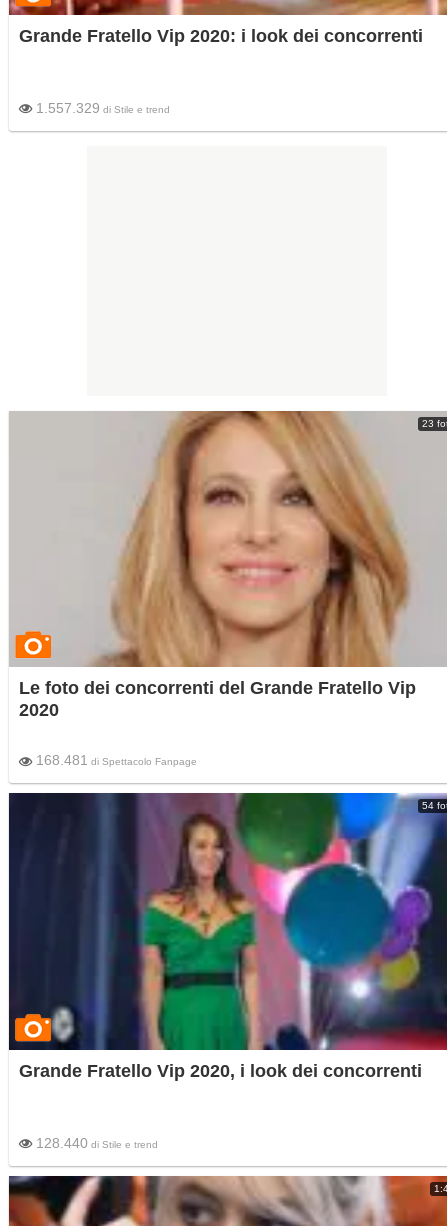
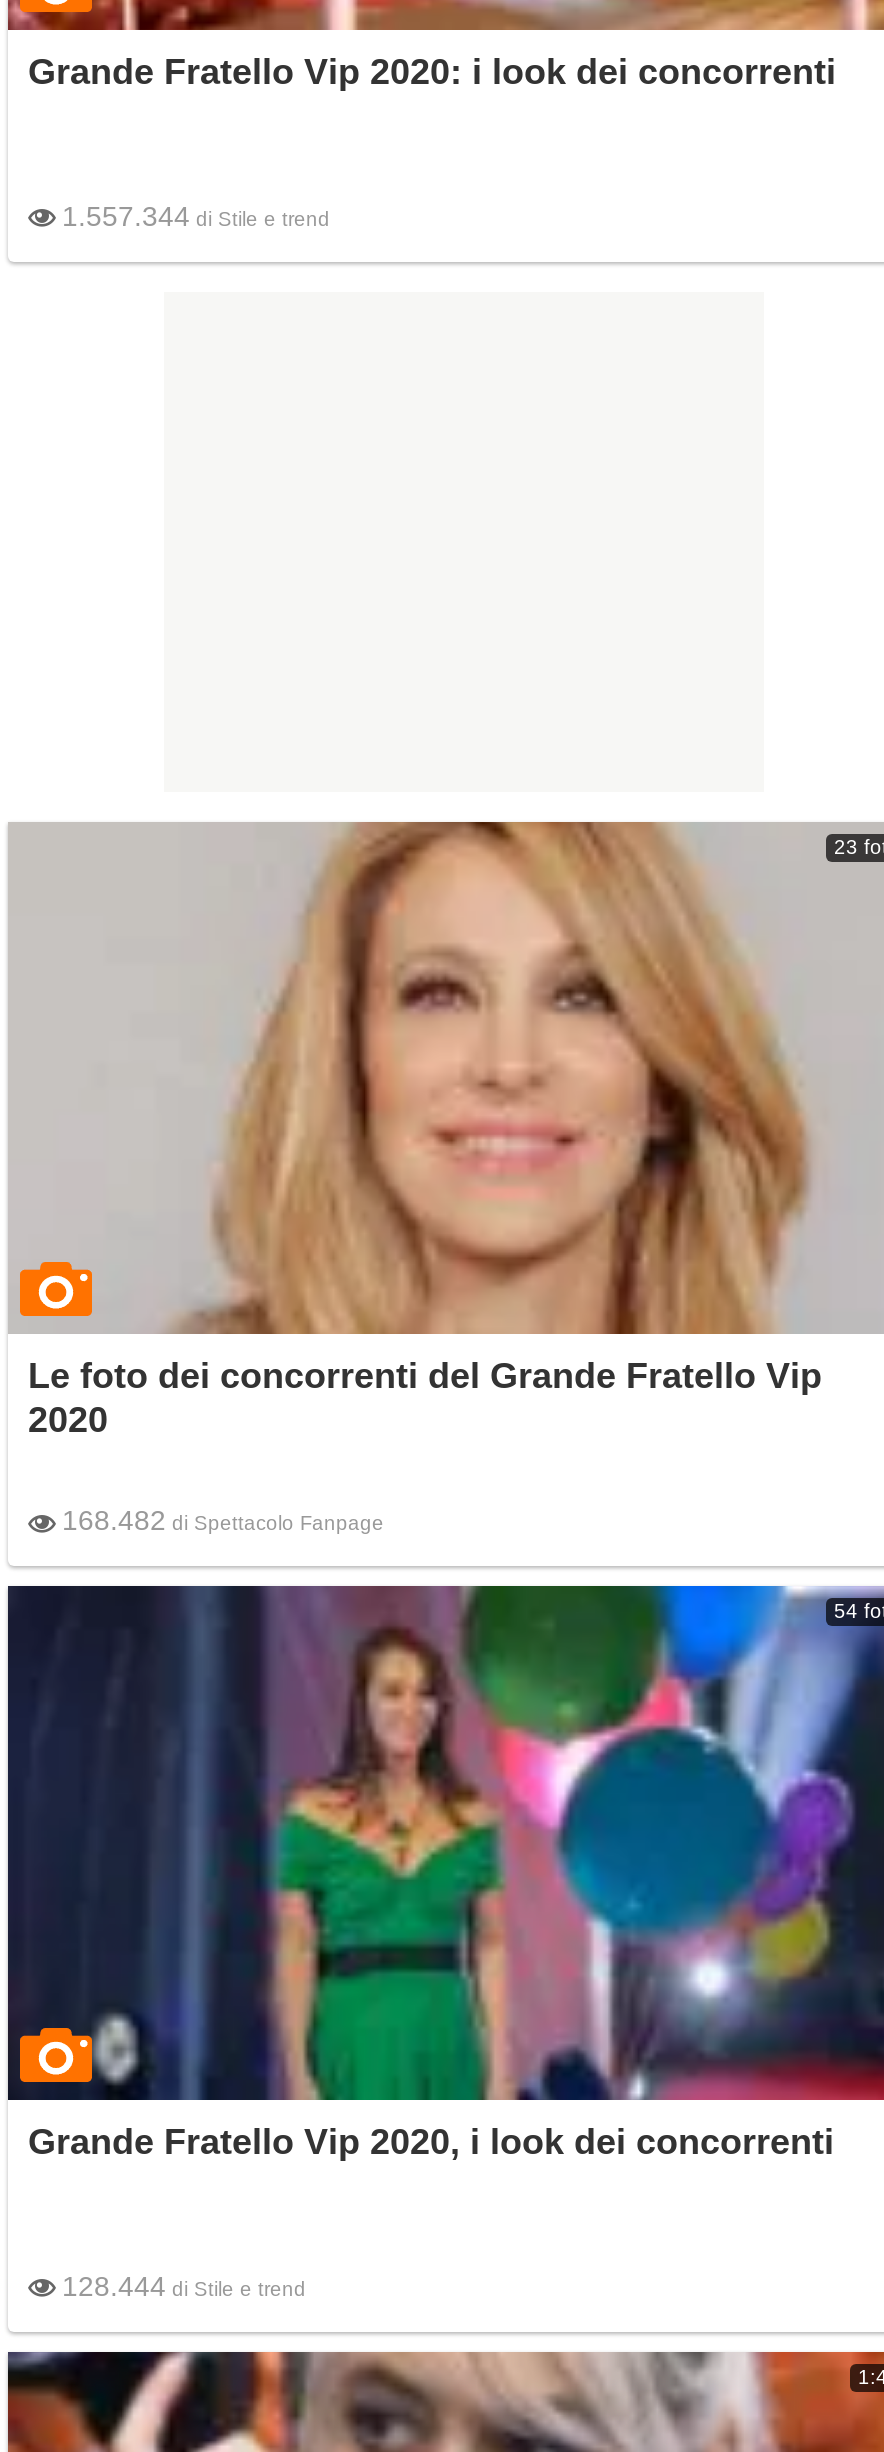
- 1.557.329 di Stile e trend
+ 1.557.344 di Stile e trend

- 168.481 di Spettacolo Fanpage
+ 168.482 di Spettacolo Fanpage

- 128.440 di Stile e trend
+ 128.444 di Stile e trend
